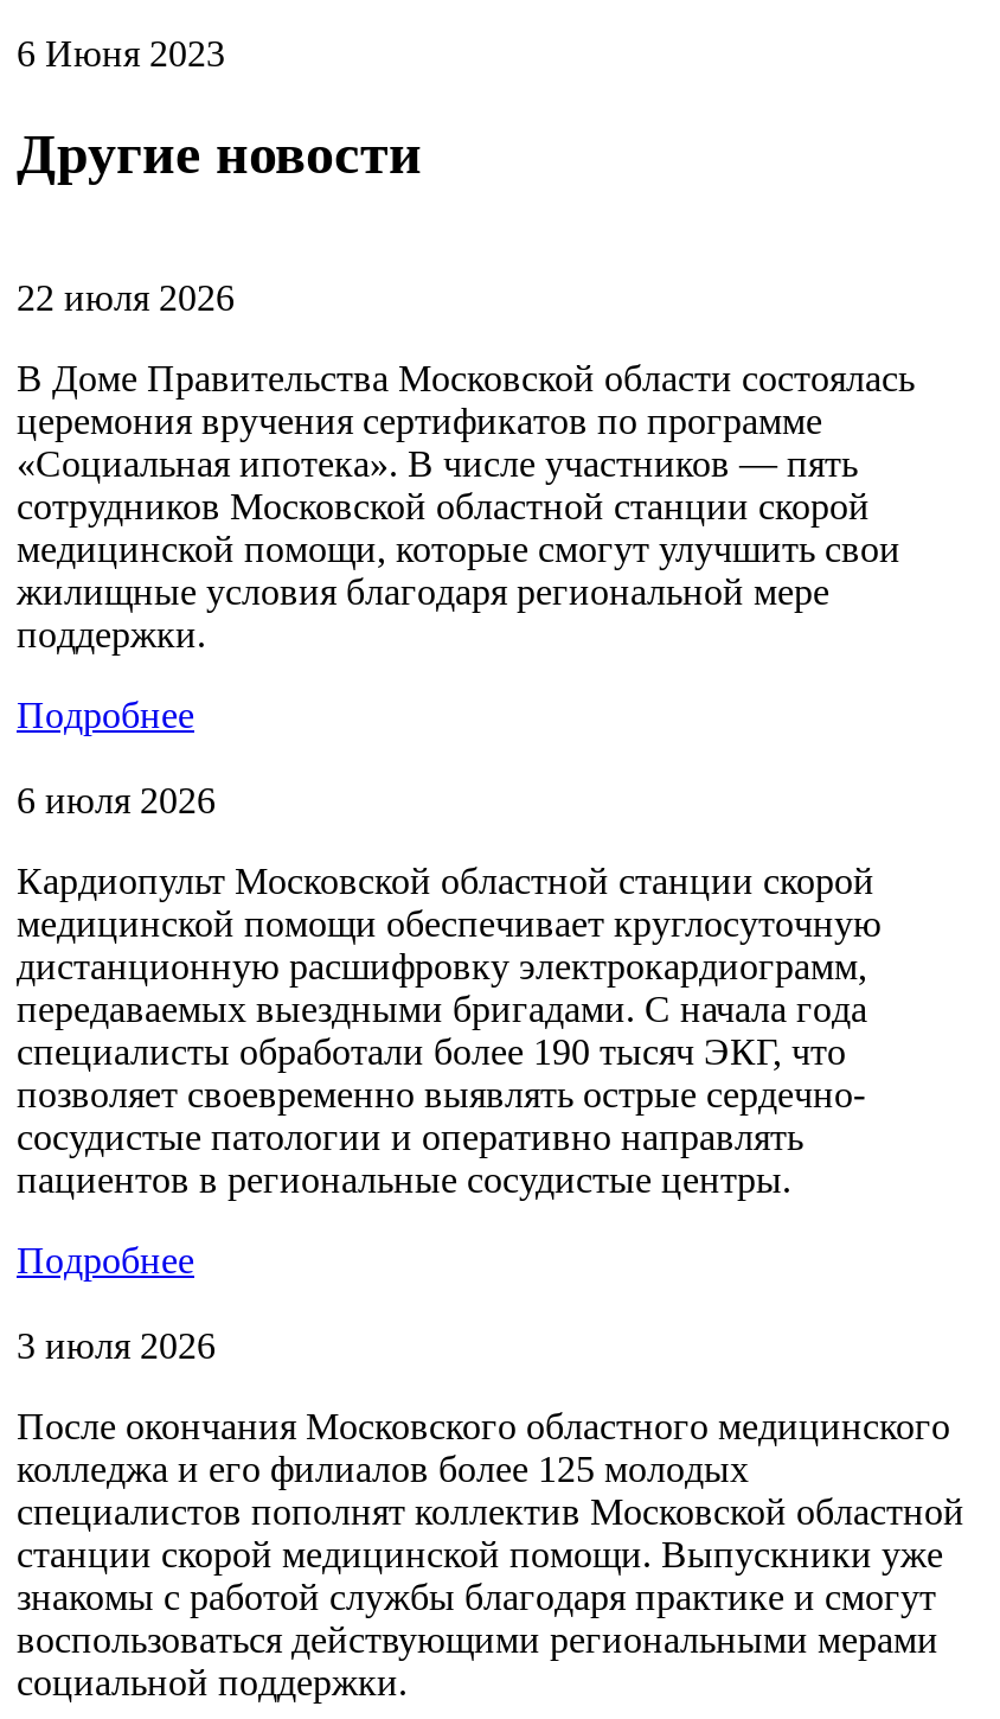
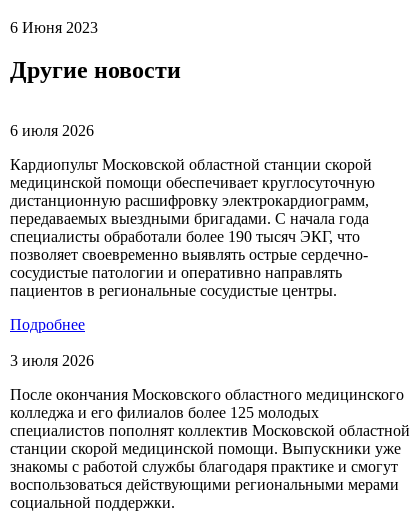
- 22 июля 2026
- В Доме Правительства Московской области состоялась
- церемония вручения сертификатов по программе
- «Социальная ипотека». В числе участников — пять
- сотрудников Московской областной станции скорой
- медицинской помощи, которые смогут улучшить свои
- жилищные условия благодаря региональной мере
- поддержки.
- Подробнее
